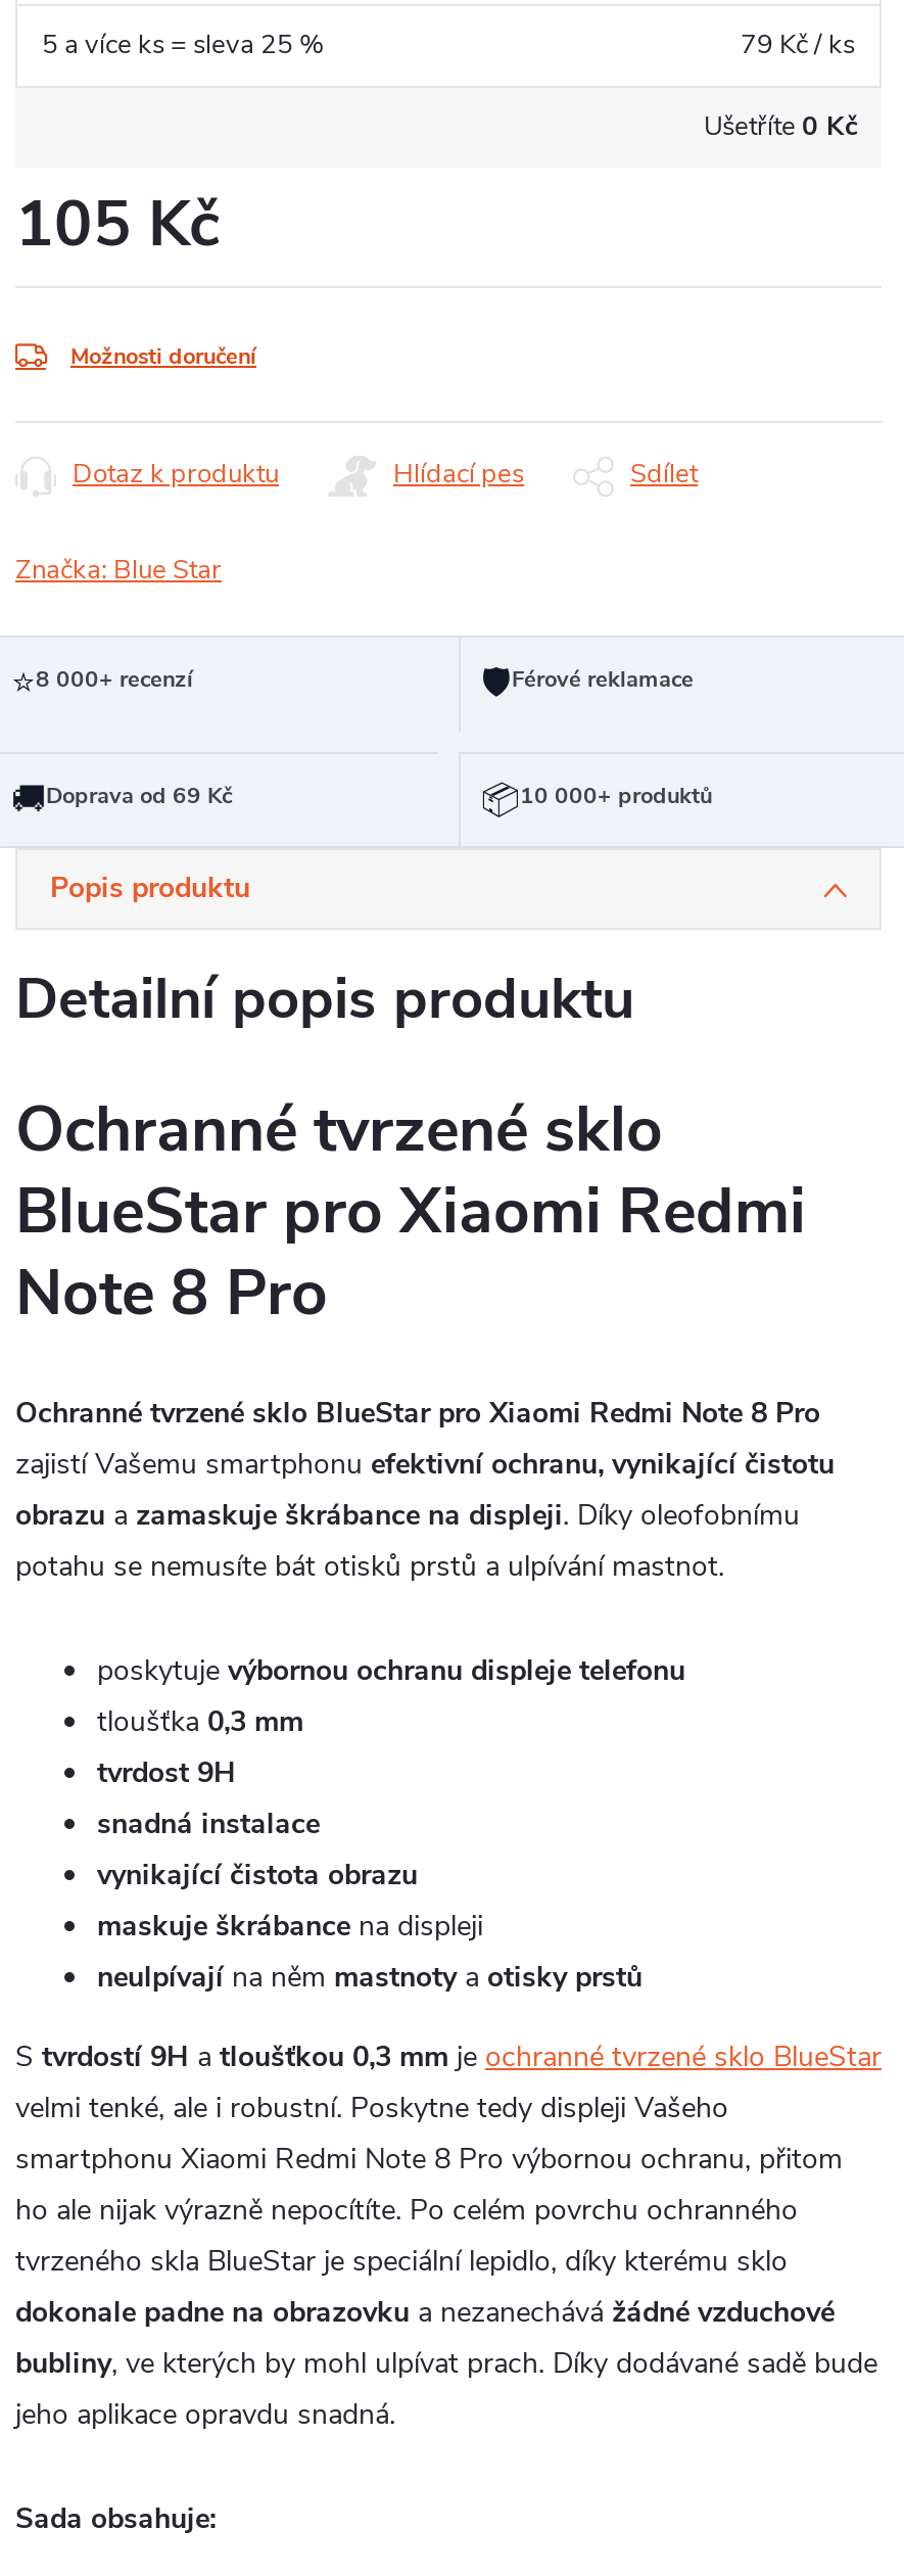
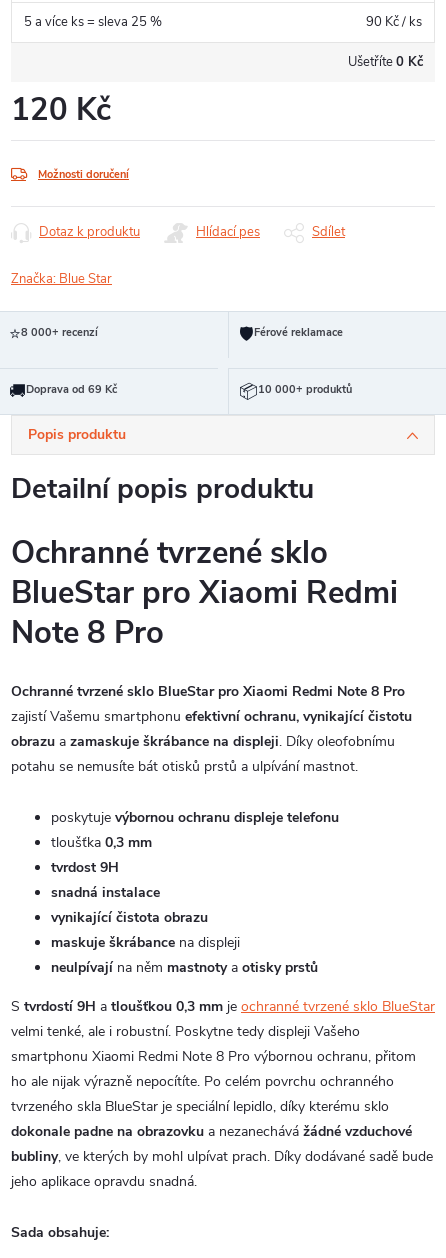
- 79 Kč/ ks
+ 90 Kč/ ks

- 105 Kč
+ 120 Kč
